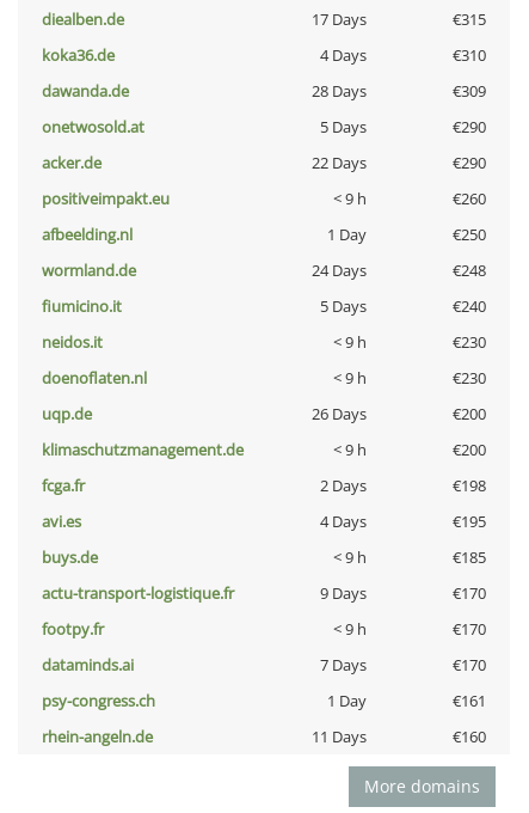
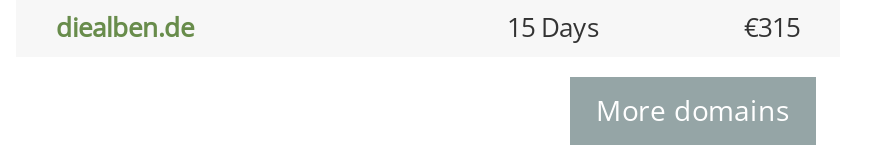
- 17 Days
+ 15 Days

- koka36.de
- 4 Days
- €310
- dawanda.de
- 28 Days
- €309
- onetwosold.at
- 5 Days
- €290
- acker.de
- 22 Days
- €290
- positiveimpakt.eu
- < 9 h
- €260
- afbeelding.nl
- 1 Day
- €250
- wormland.de
- 24 Days
- €248
- fiumicino.it
- 5 Days
- €240
- neidos.it
- < 9 h
- €230
- doenoflaten.nl
- < 9 h
- €230
- uqp.de
- 26 Days
- €200
- klimaschutzmanagement.de
- < 9 h
- €200
- fcga.fr
- 2 Days
- €198
- avi.es
- 4 Days
- €195
- buys.de
- < 9 h
- €185
- actu-transport-logistique.fr
- 9 Days
- €170
- footpy.fr
- < 9 h
- €170
- dataminds.ai
- 7 Days
- €170
- psy-congress.ch
- 1 Day
- €161
- rhein-angeln.de
- 11 Days
- €160
